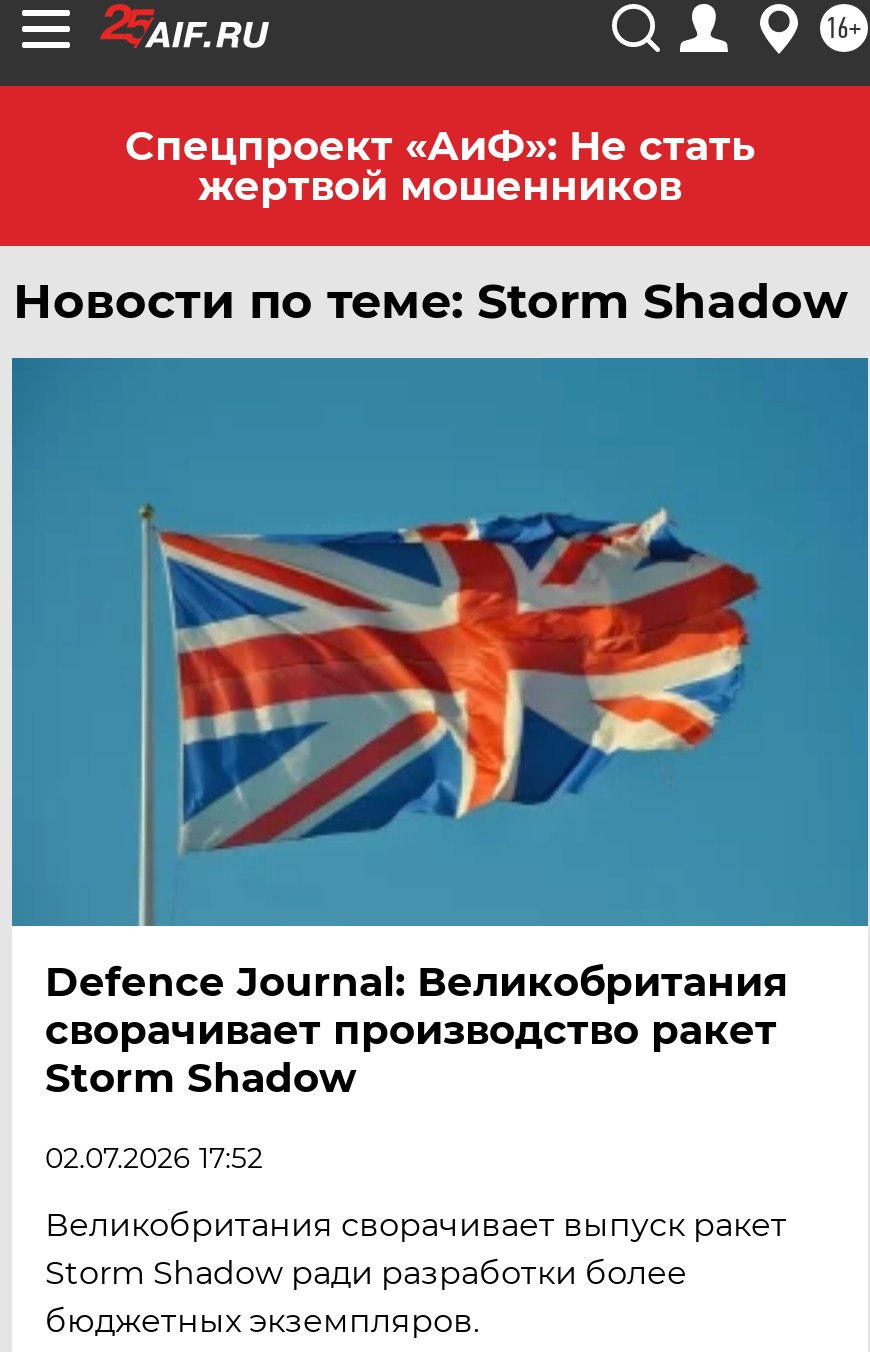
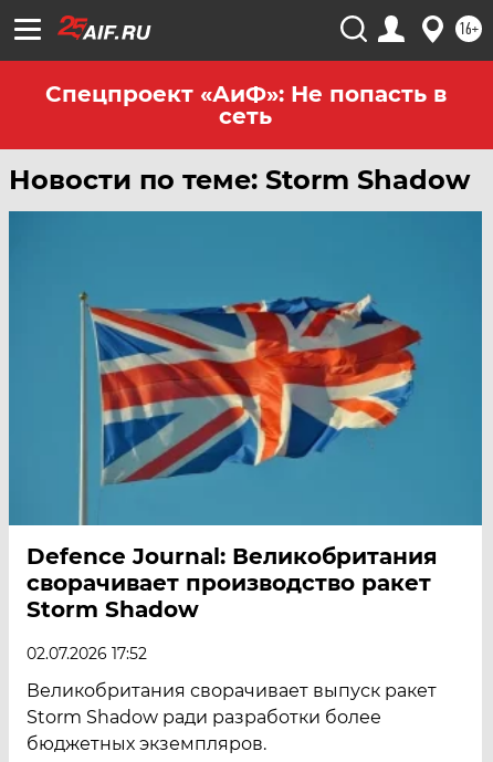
- Спецпроект «АиФ»: Не стать
- жертвой мошенников
+ Спецпроект «АиФ»: Не попасть в
+ сеть
